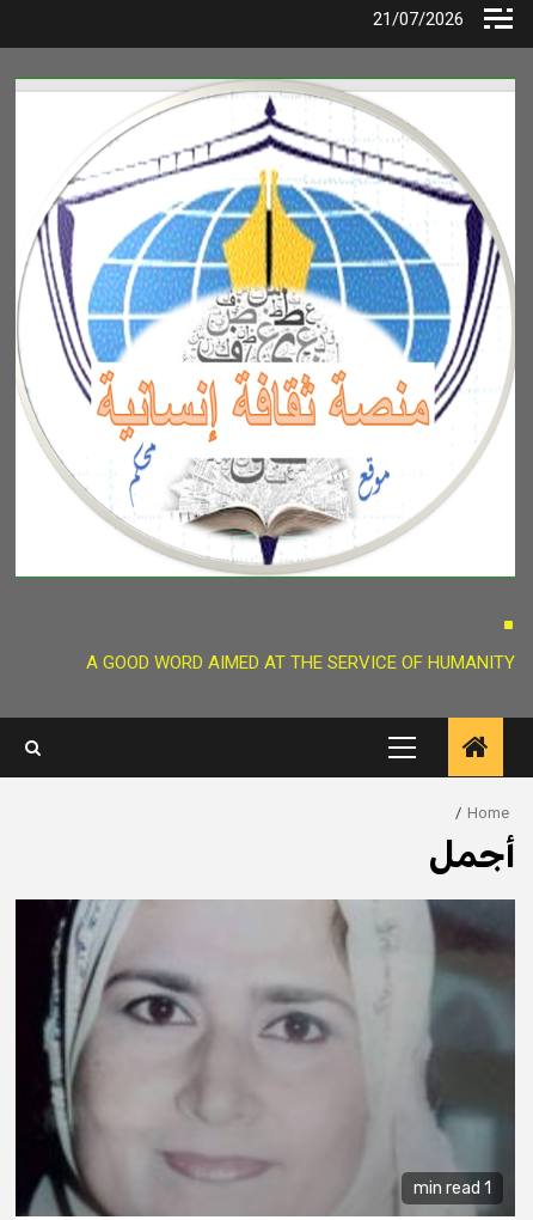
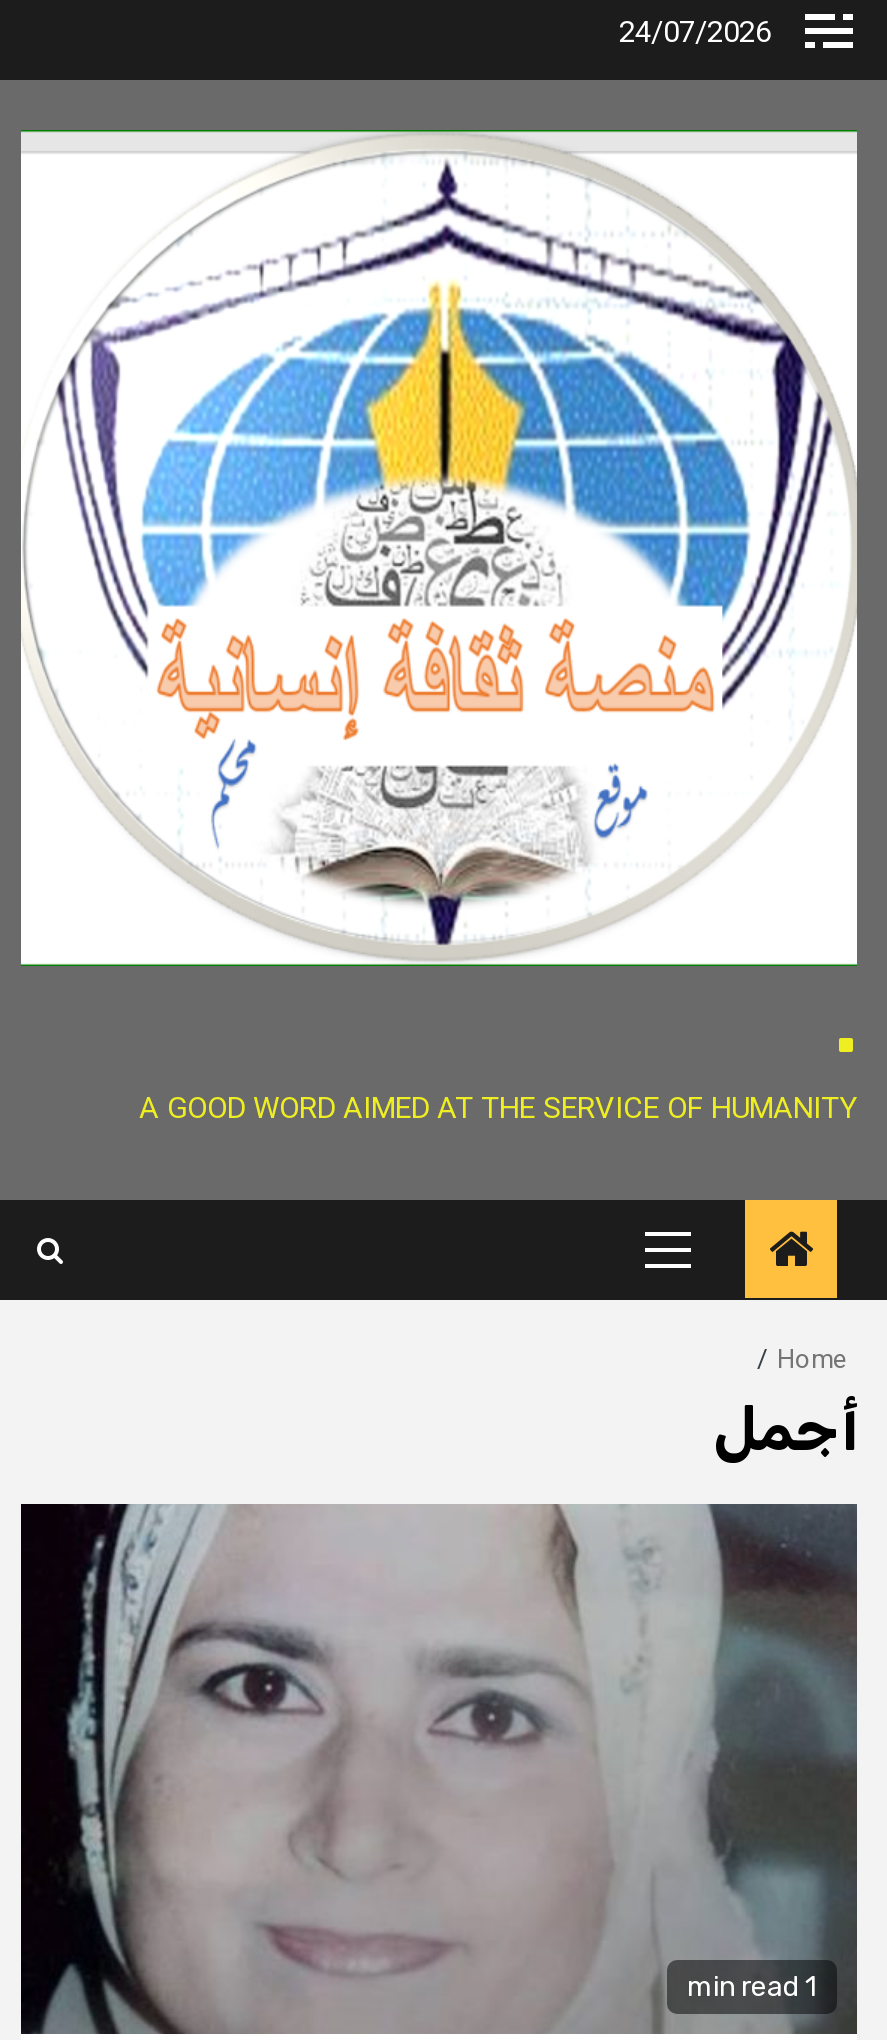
- 21/07/2026
+ 24/07/2026
